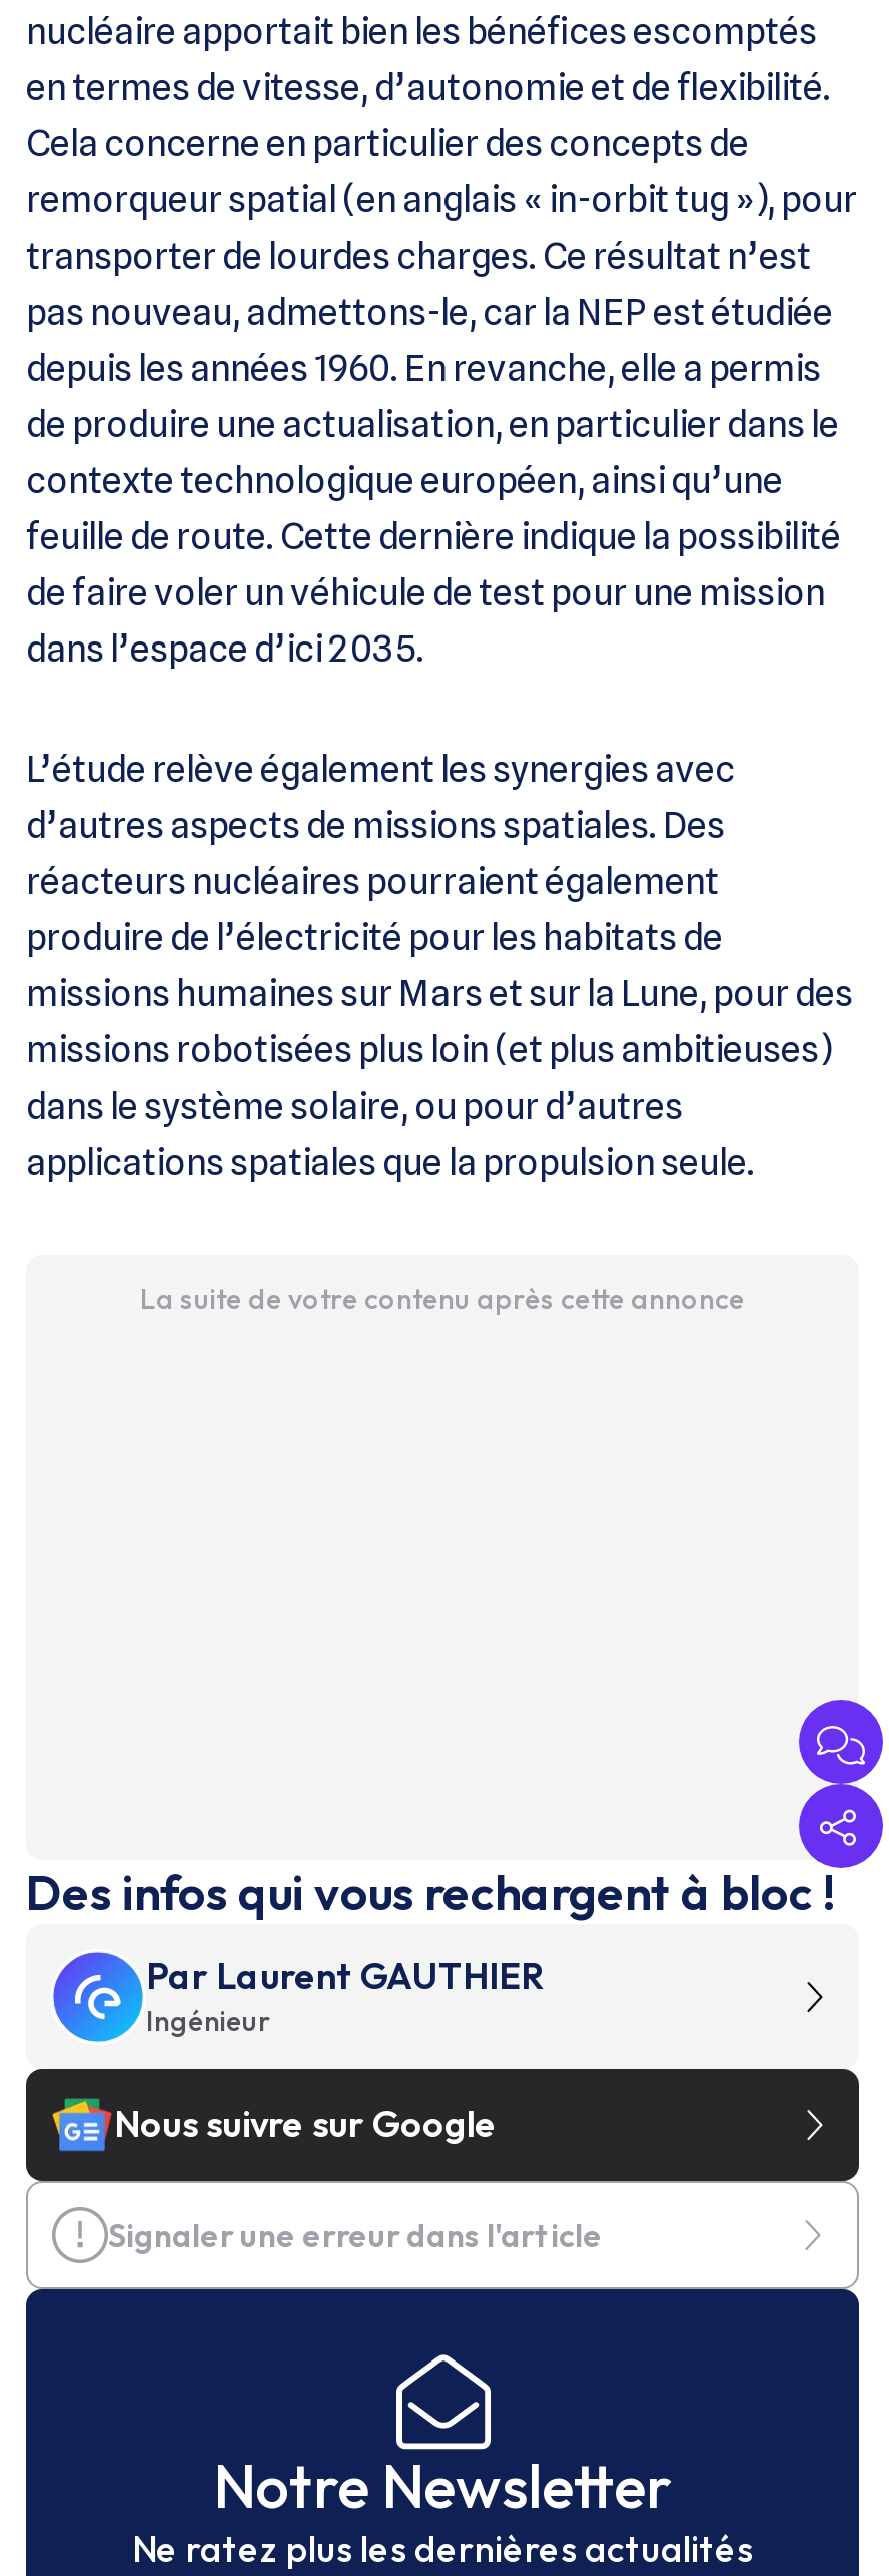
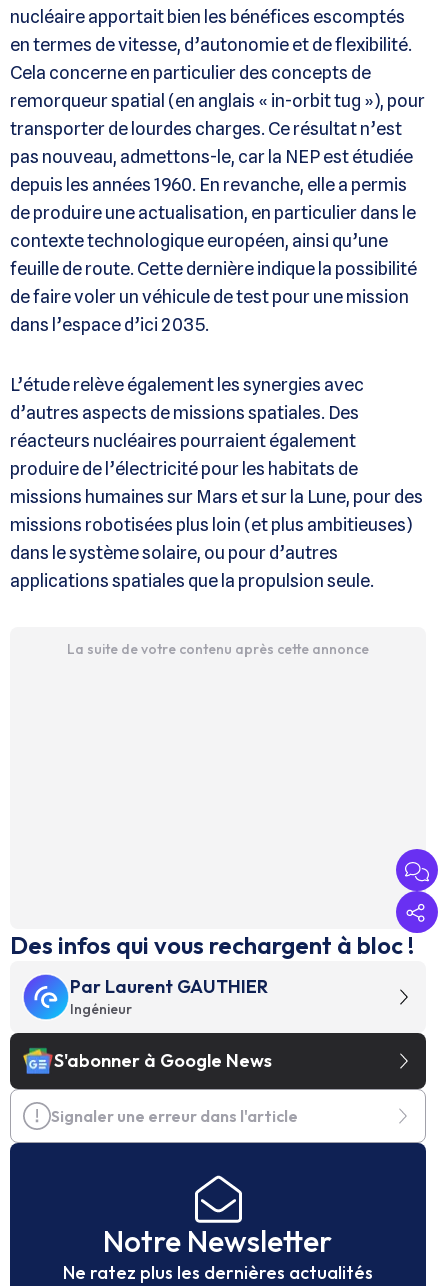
- Nous suivre sur Google
+ S'abonner à Google News
